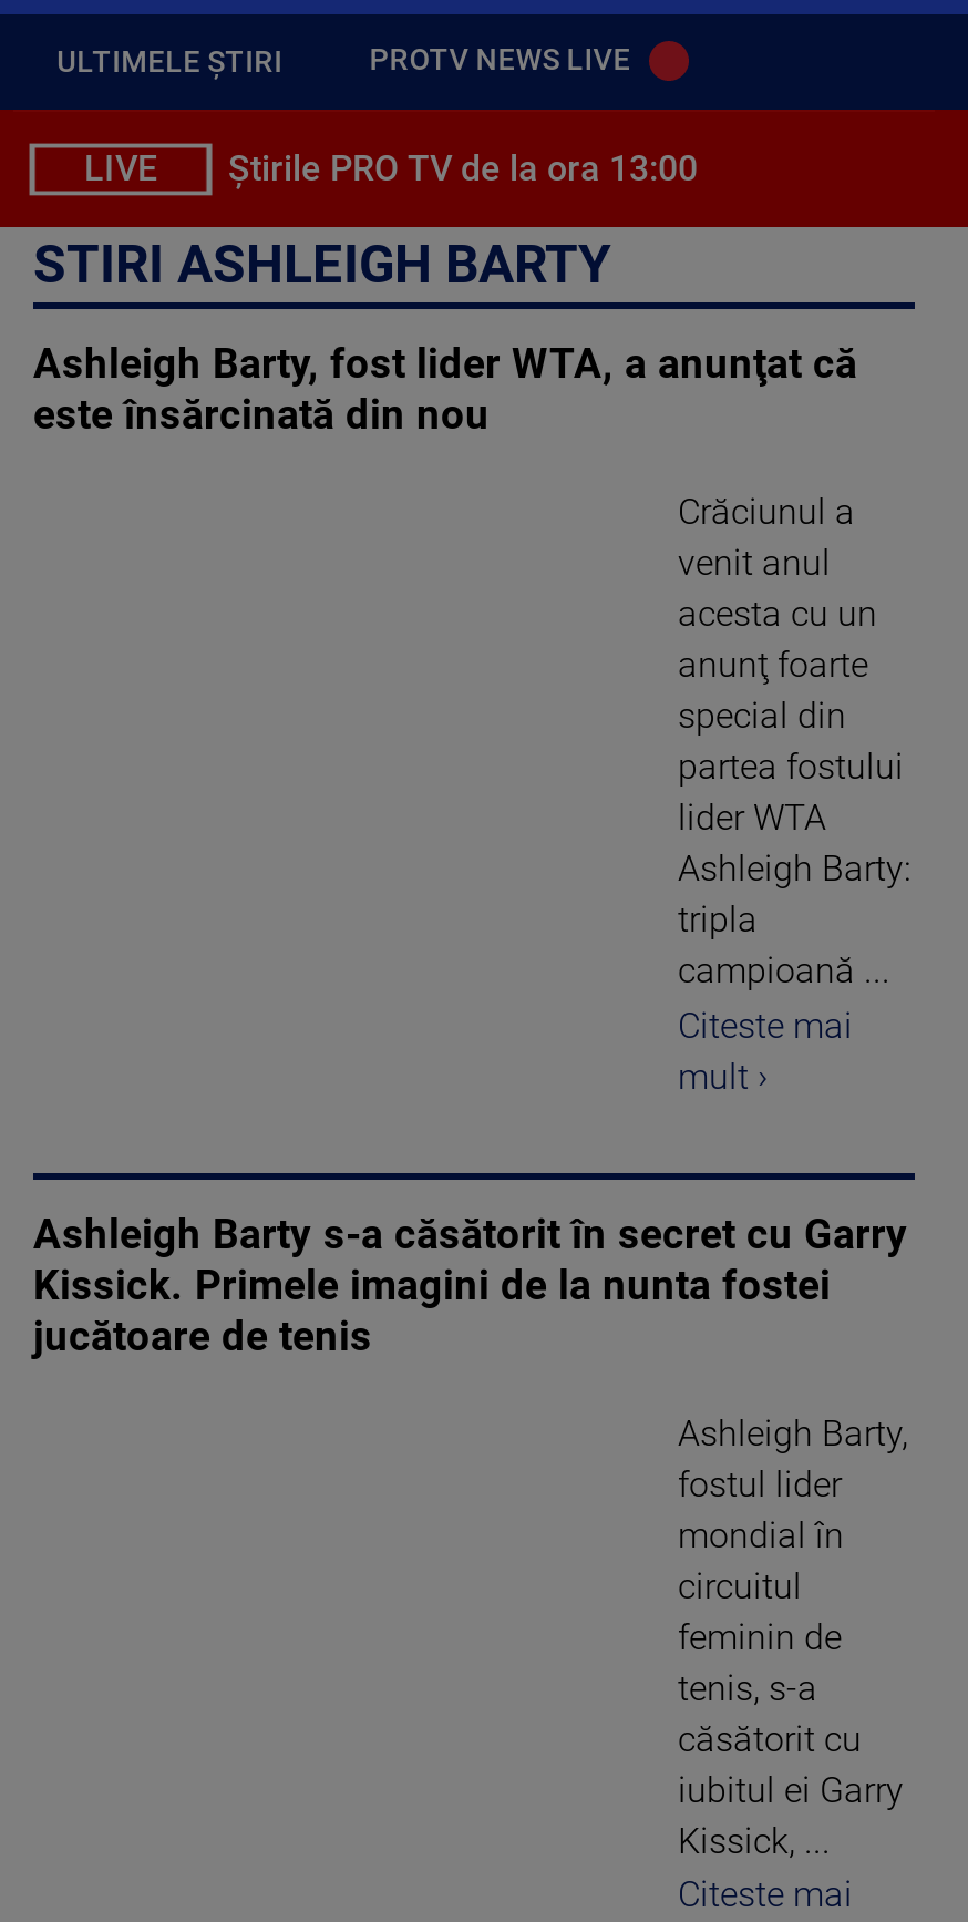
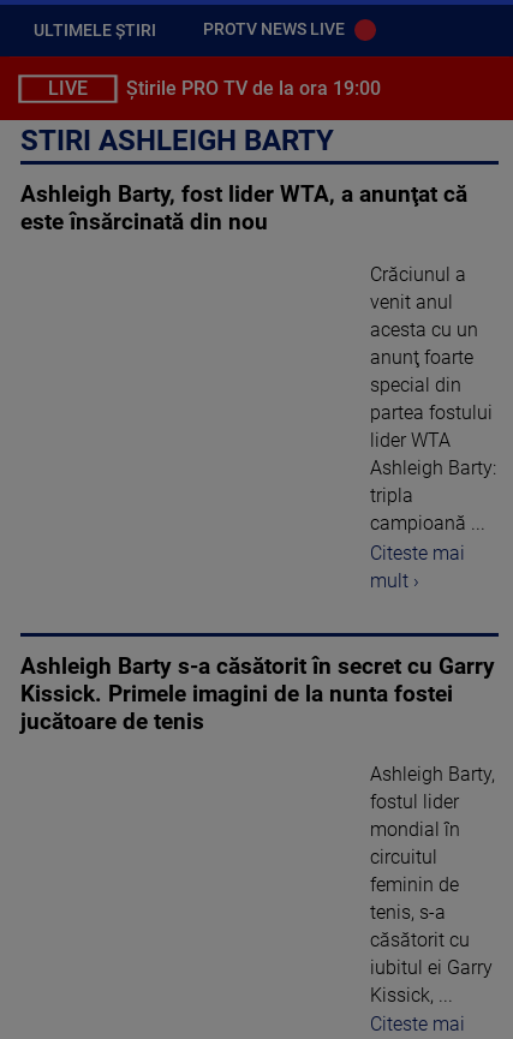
- Știrile PRO TV de la ora 13:00
+ Știrile PRO TV de la ora 19:00
